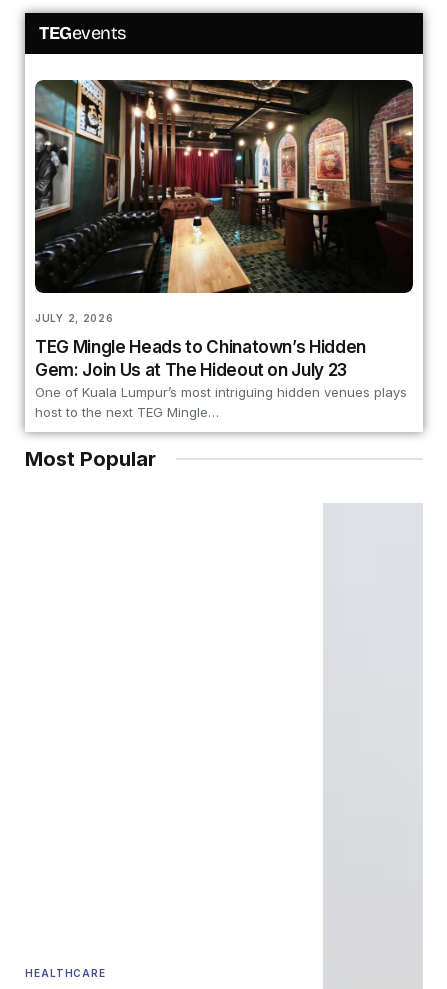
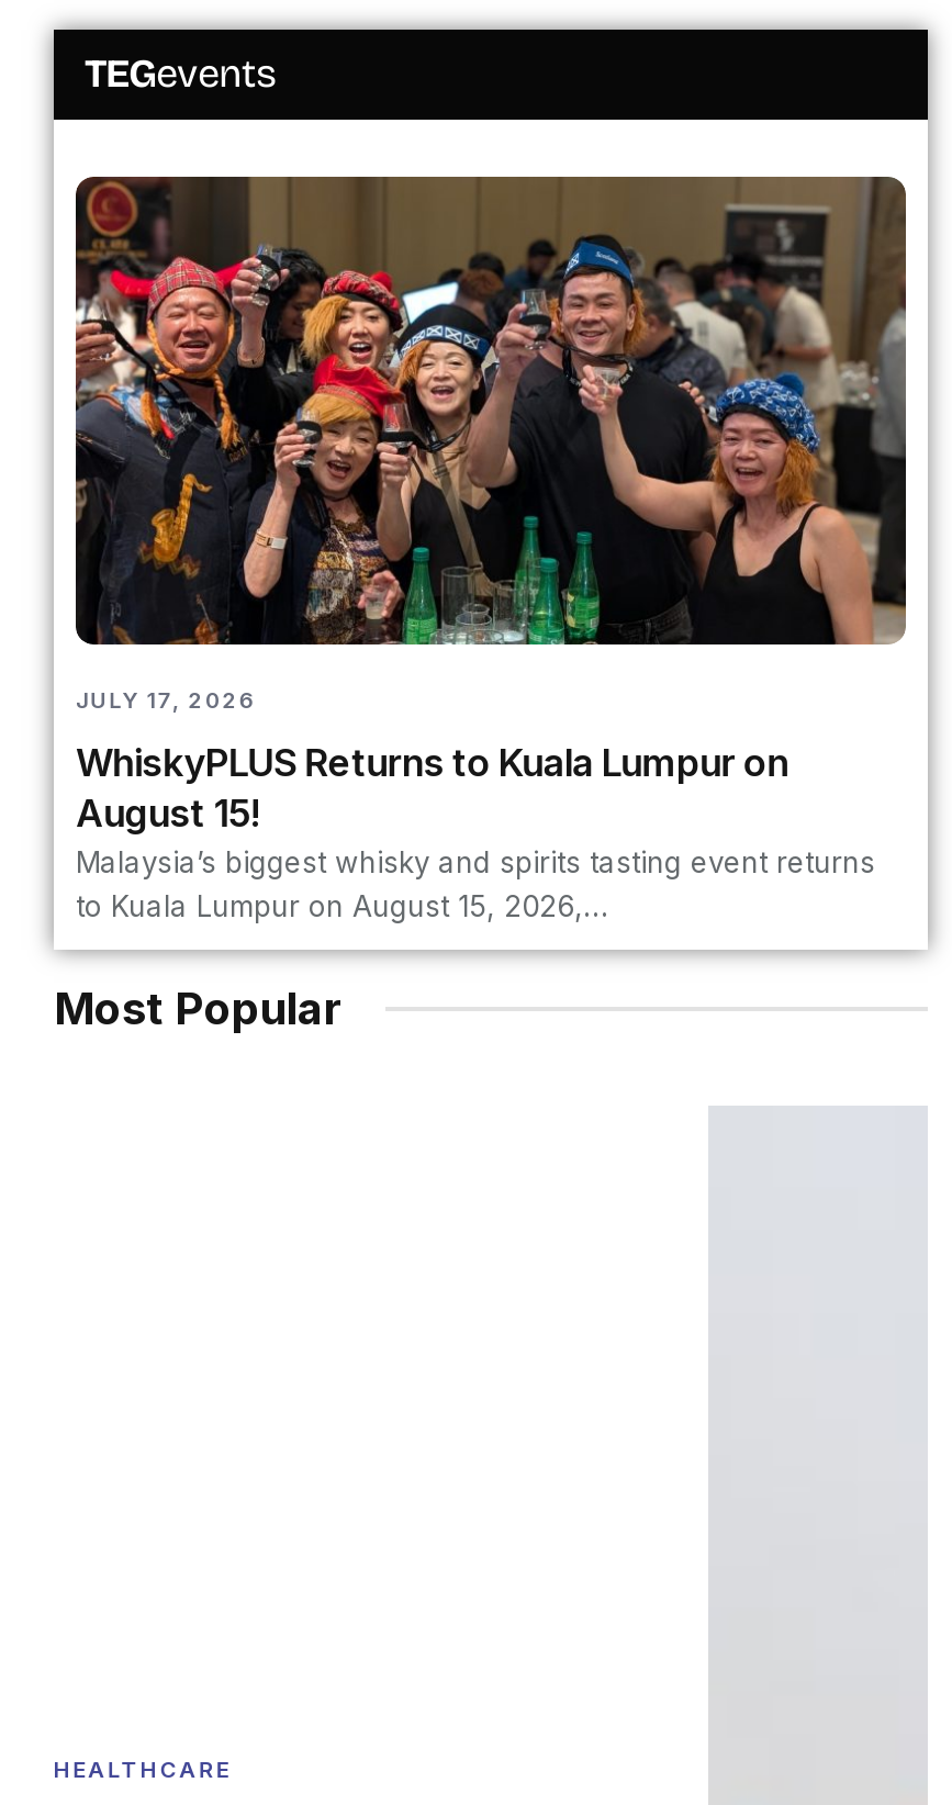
- [image]
- JULY 2, 2026
+ [image]
+ JULY 17, 2026

- TEG Mingle Heads to Chinatown’s Hidden
- Gem: Join Us at The Hideout on July 23
- One of Kuala Lumpur’s most intriguing hidden venues plays
- host to the next TEG Mingle…
+ WhiskyPLUS Returns to Kuala Lumpur on
+ August 15!
+ Malaysia’s biggest whisky and spirits tasting event returns
+ to Kuala Lumpur on August 15, 2026,…
